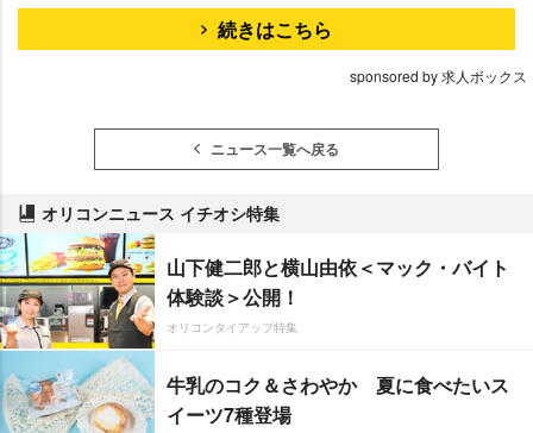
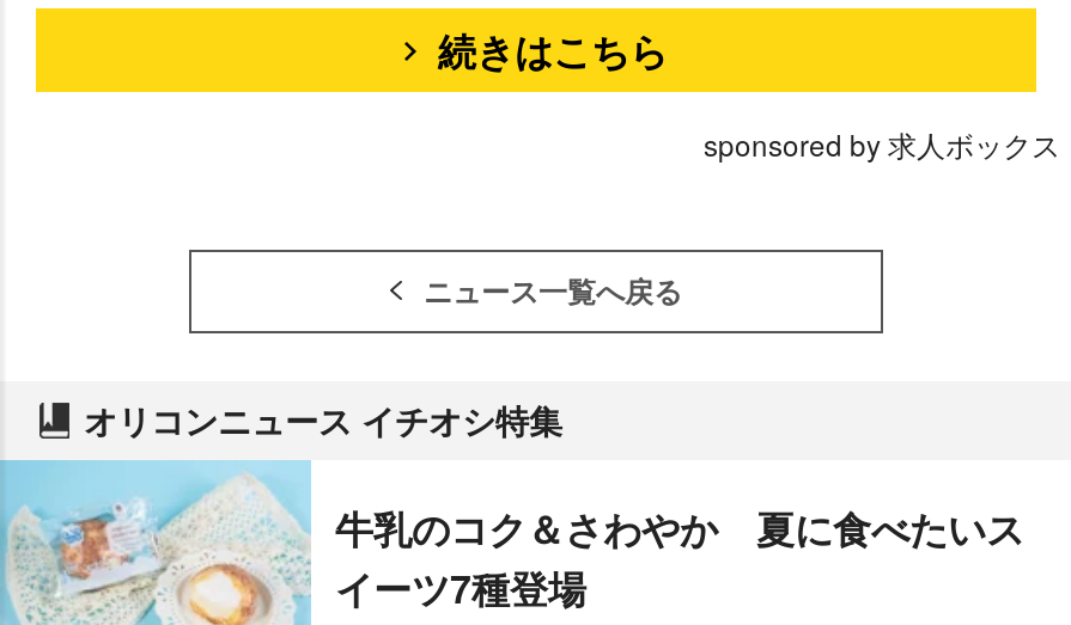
- [image]
- 山下健二郎と横山由依＜マック・バイト
- 体験談＞公開！
- オリコンタイアップ特集
